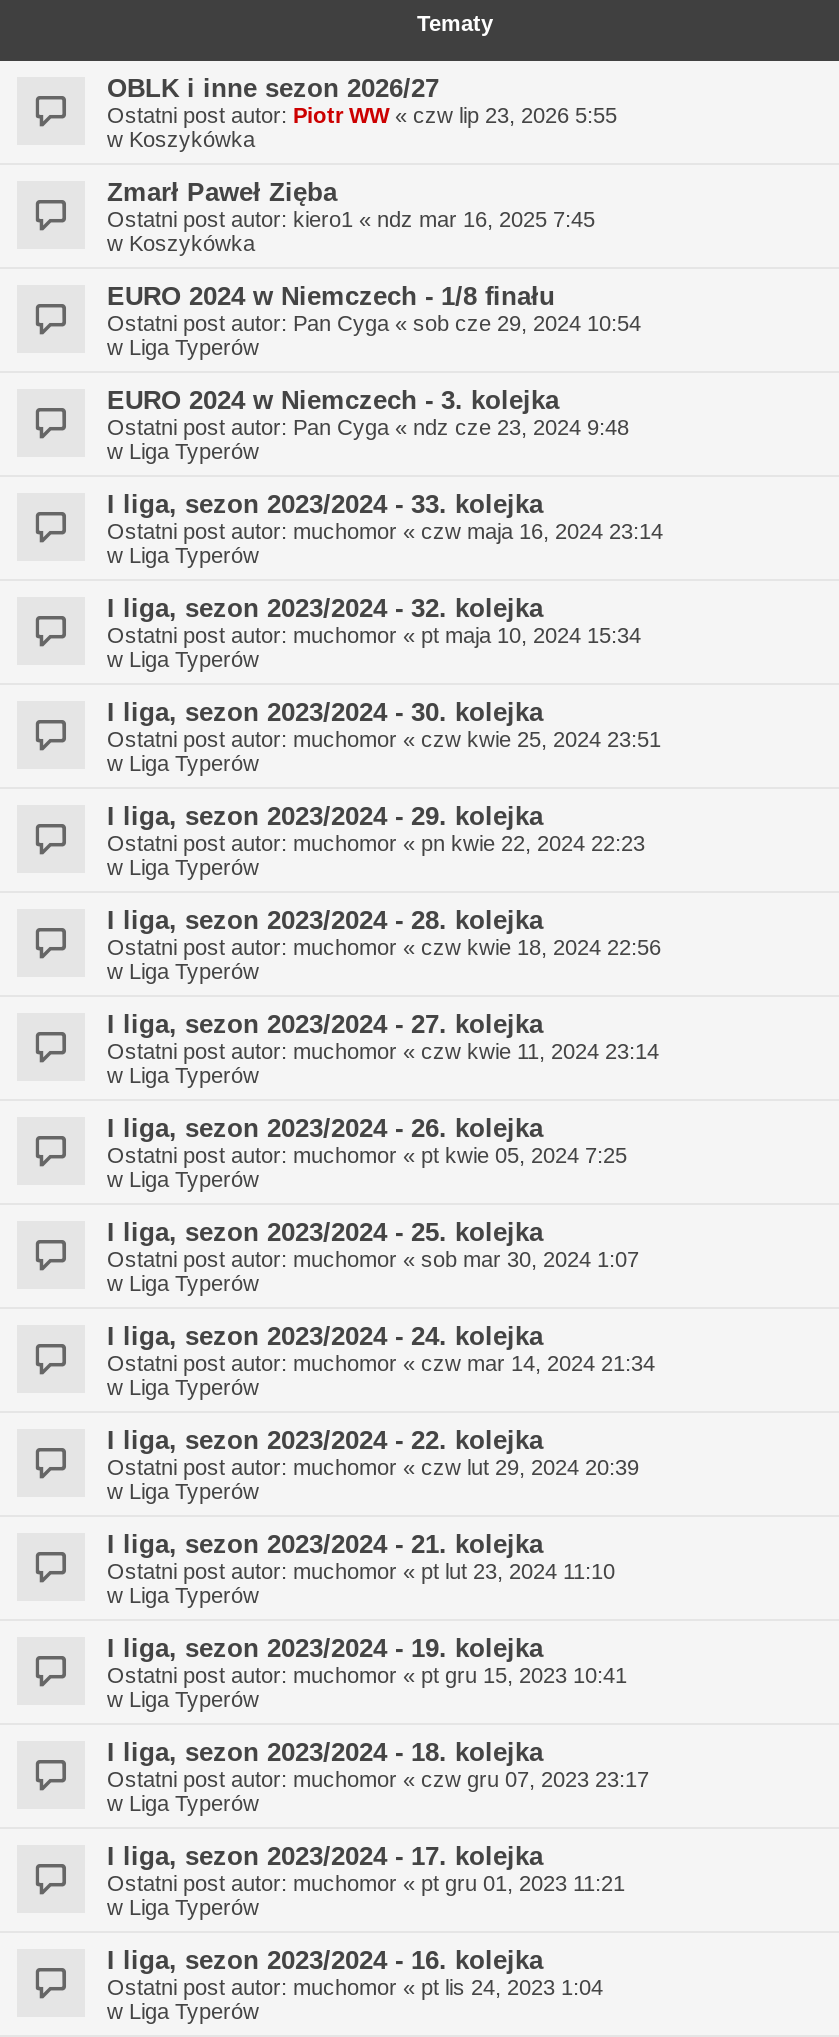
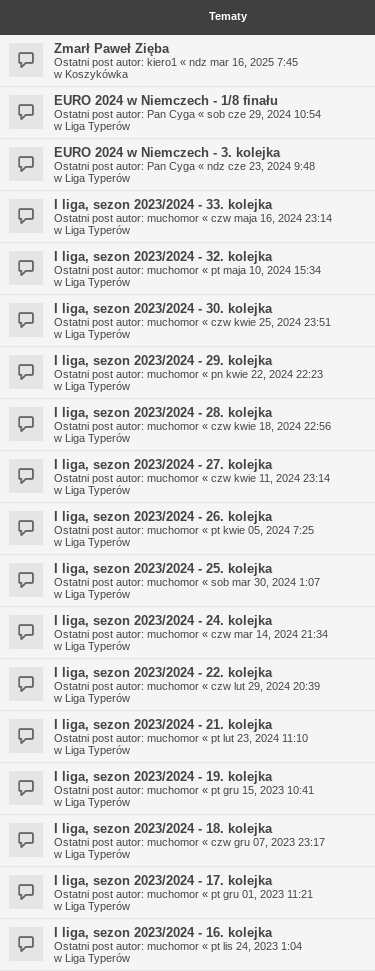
- OBLK i inne sezon 2026/27
- Ostatni post autor: Piotr WW «czw lip 23, 2026 5:55
- w Koszykówka
